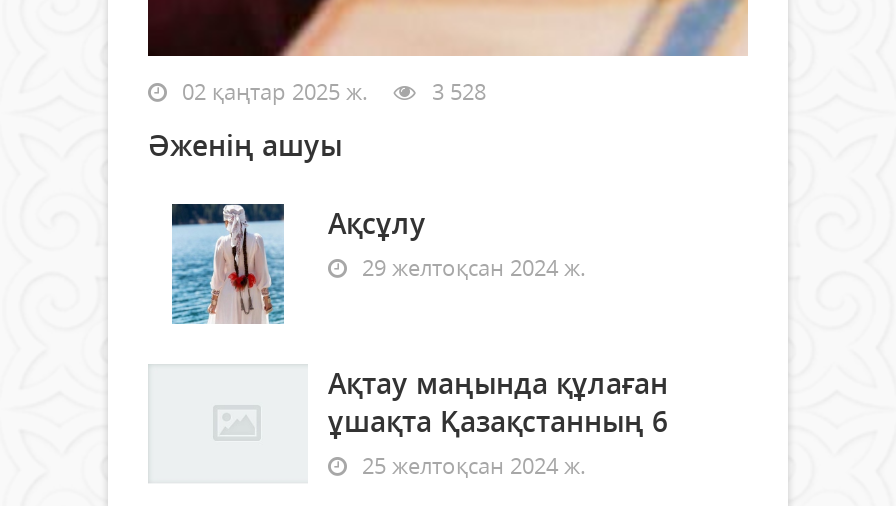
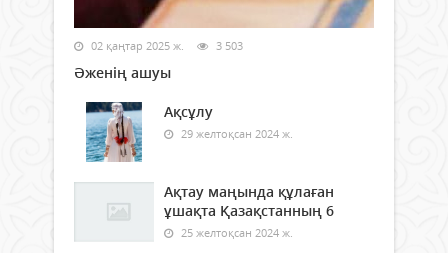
- 02 қаңтар 2025 ж. 3 528
+ 02 қаңтар 2025 ж. 3 503
